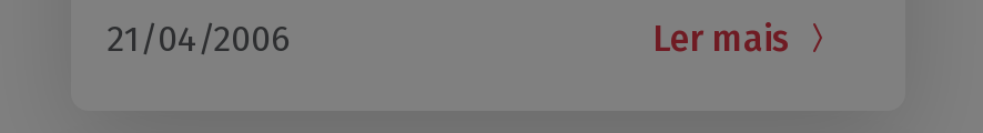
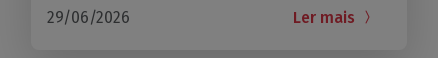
- 21/04/2006
+ 29/06/2026
